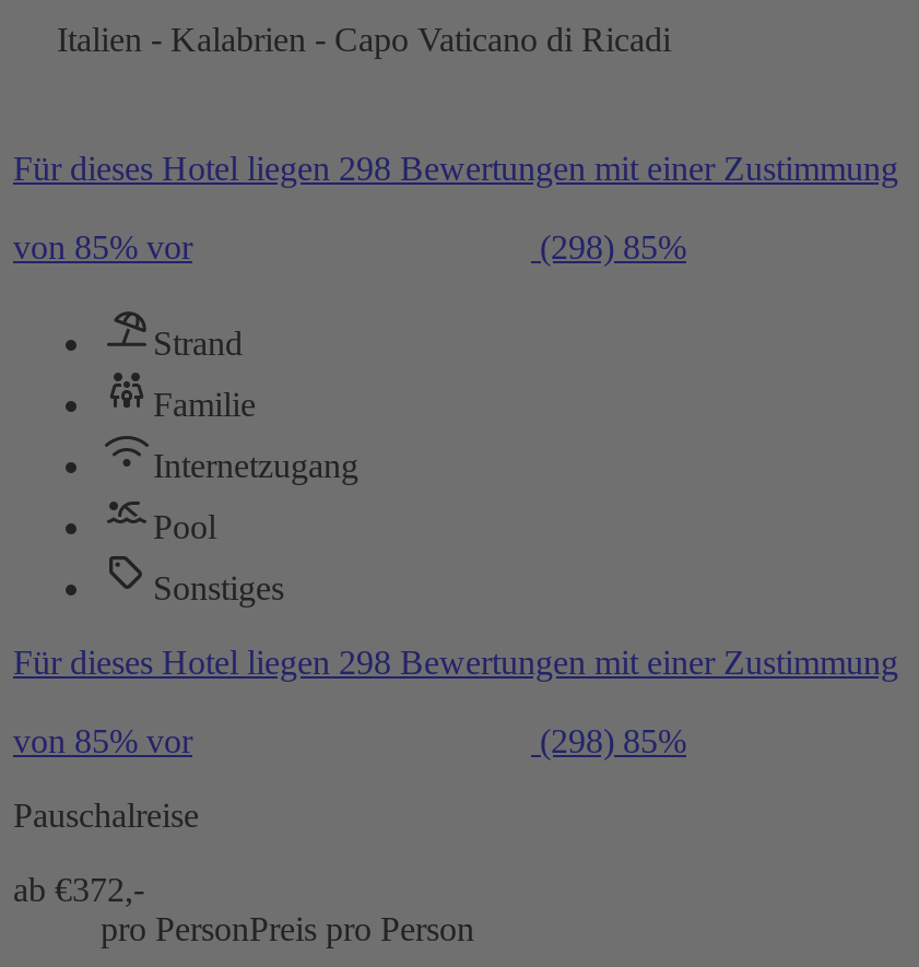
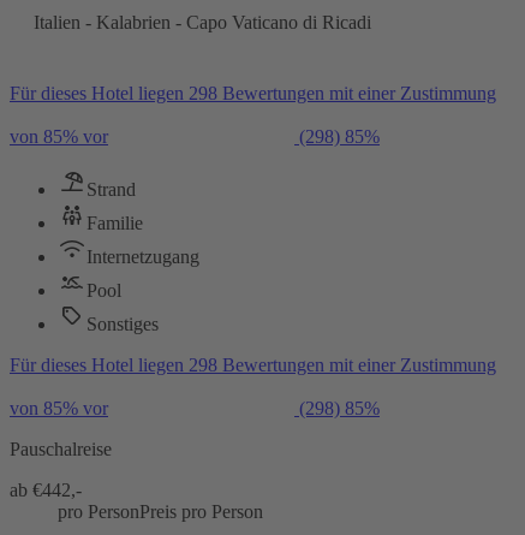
- ab €372,-
+ ab €442,-
